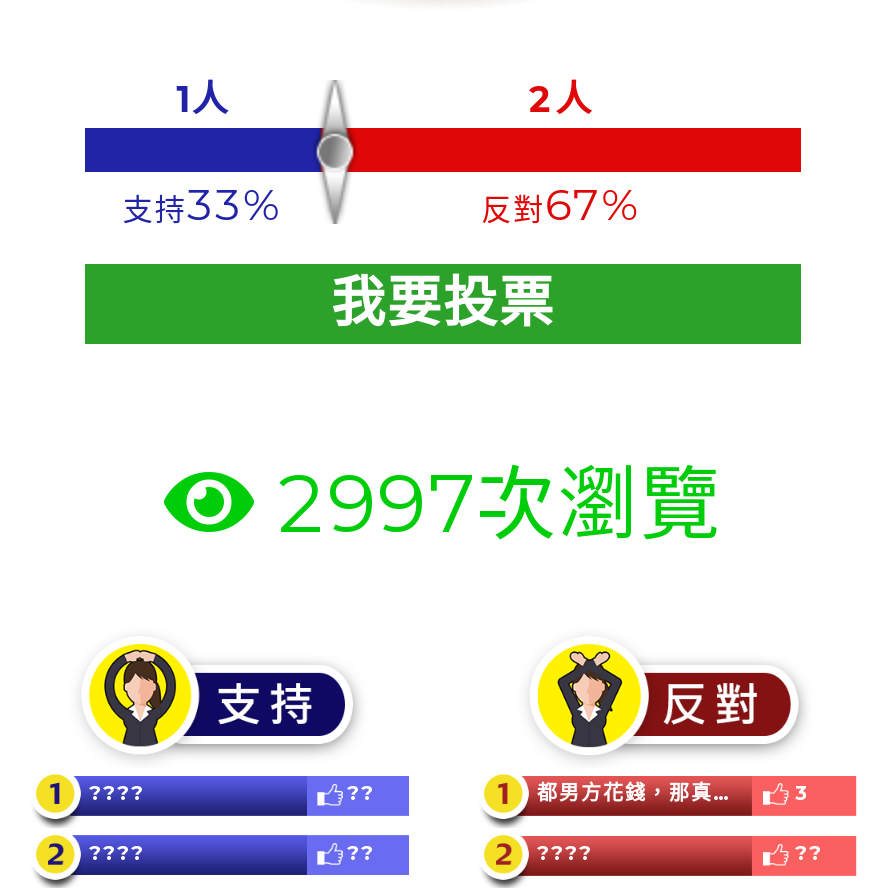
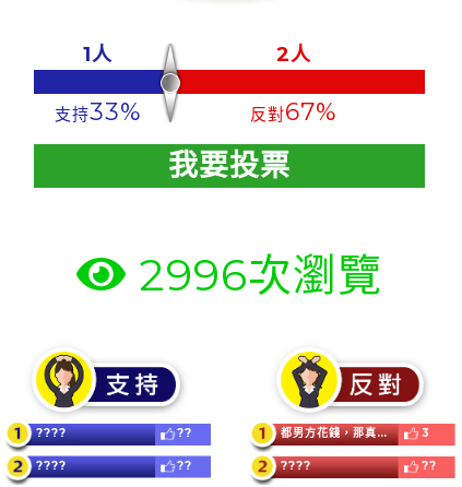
- 2997次瀏覽
+ 2996次瀏覽
